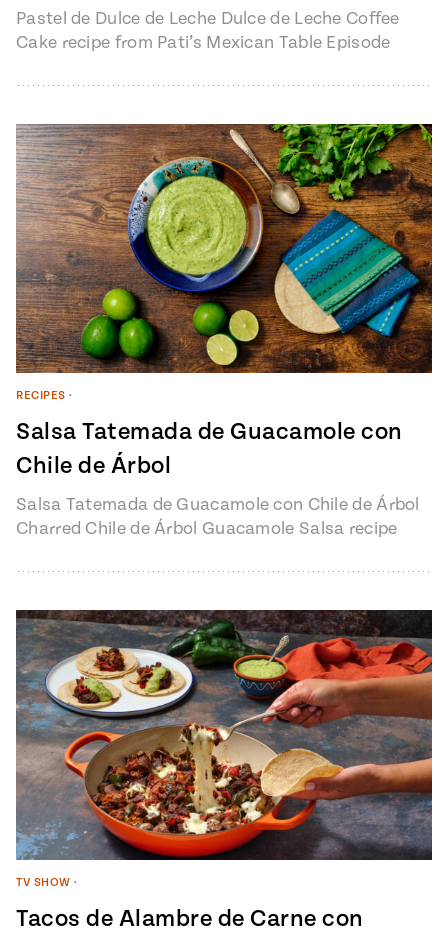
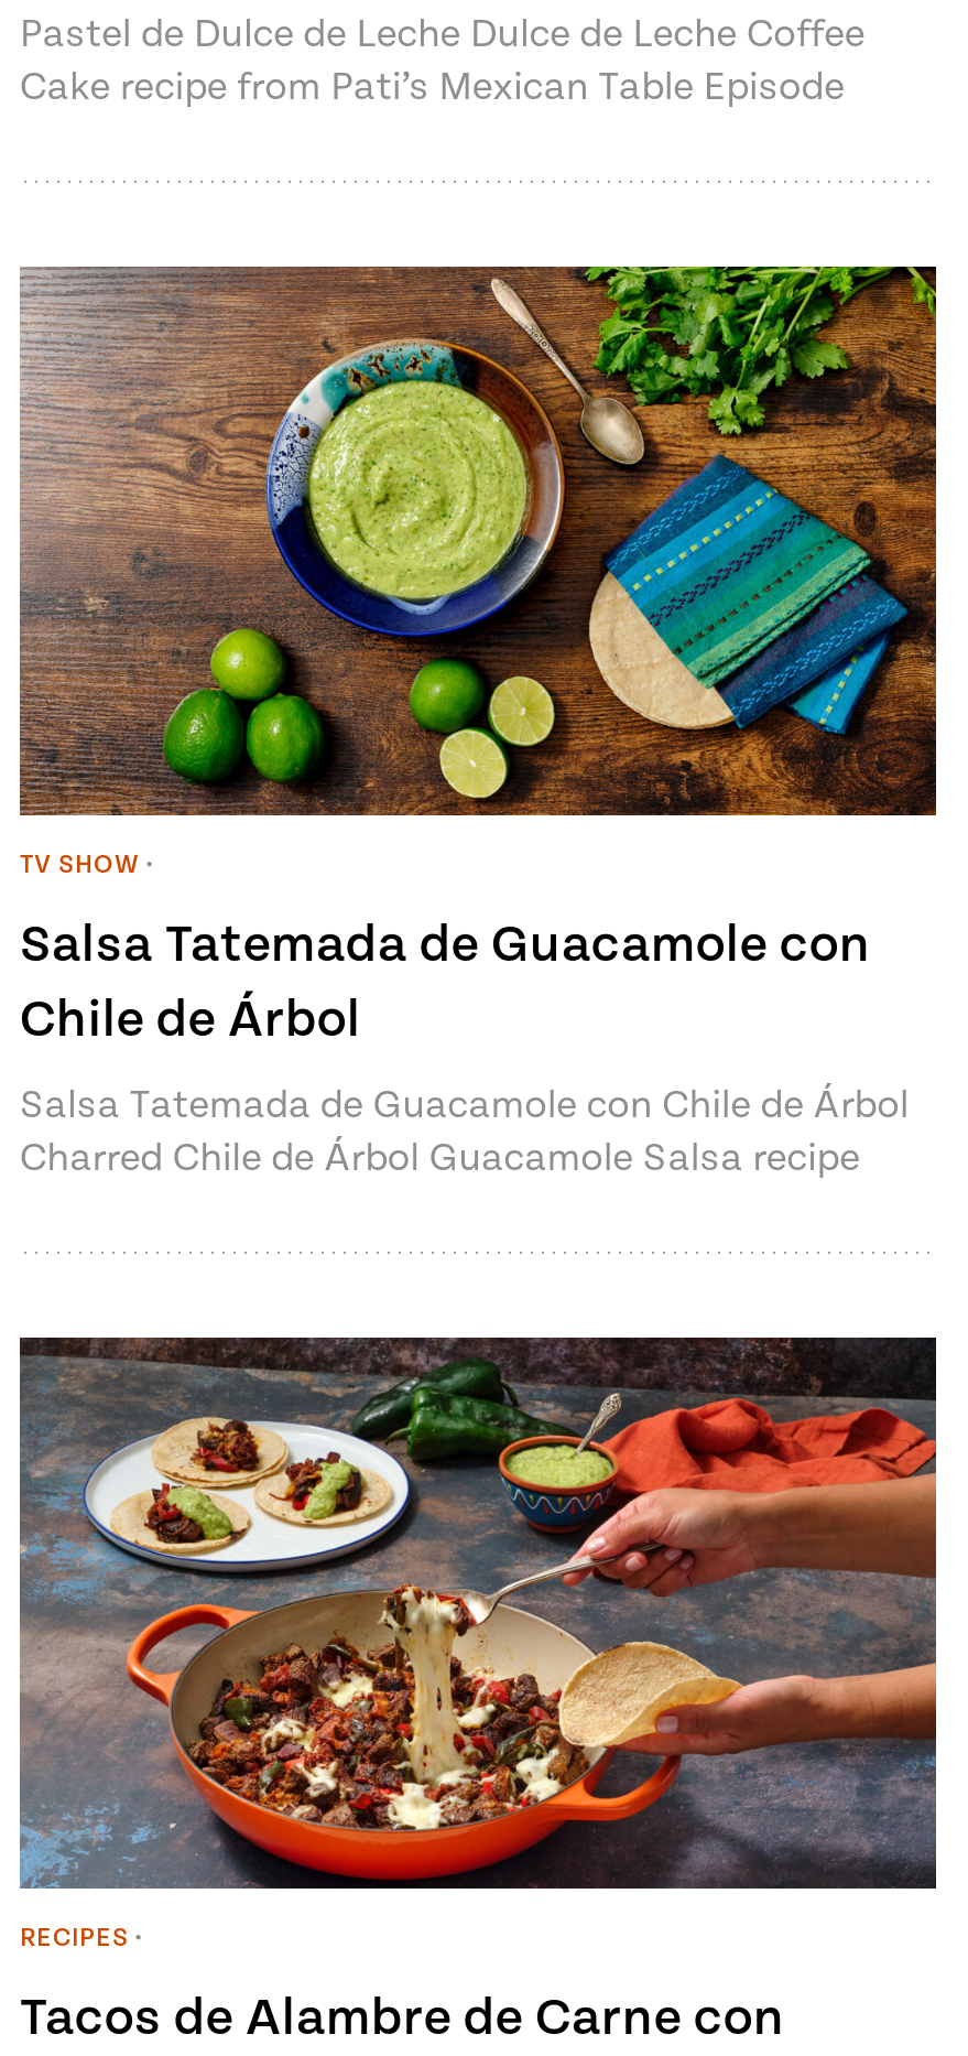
moved down: RECIPES •

moved up: TV SHOW •
